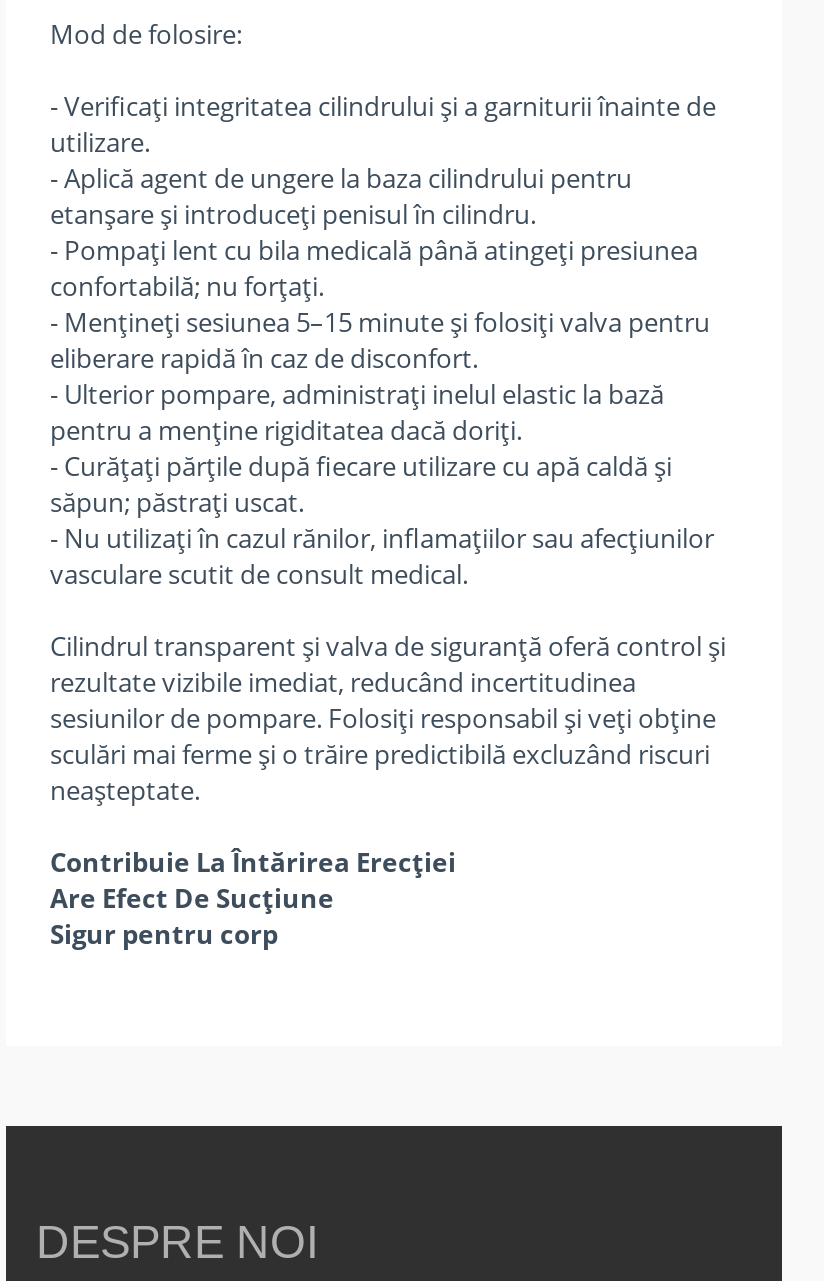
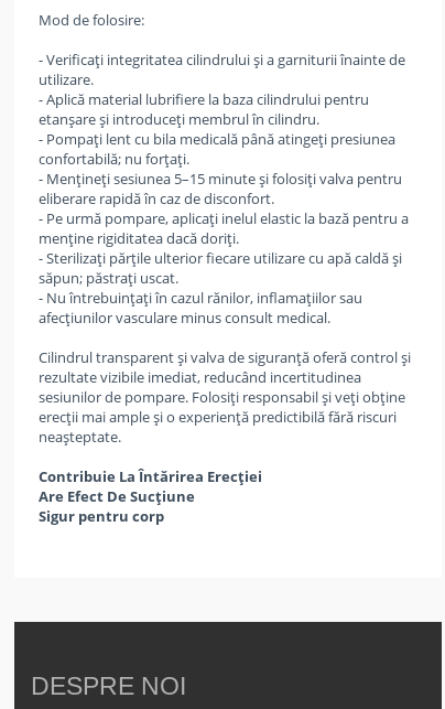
- - Aplică agent de ungere la baza cilindrului pentru
- etanșare și introduceți penisul în cilindru.
+ - Aplică material lubrifiere la baza cilindrului pentru
+ etanșare și introduceți membrul în cilindru.

- - Ulterior pompare, administrați inelul elastic la bază
- pentru a menține rigiditatea dacă doriți.
- - Curățați părțile după fiecare utilizare cu apă caldă și
+ - Pe urmă pompare, aplicați inelul elastic la bază pentru a
+ menține rigiditatea dacă doriți.
+ - Sterilizați părțile ulterior fiecare utilizare cu apă caldă și

- - Nu utilizați în cazul rănilor, inflamațiilor sau afecțiunilor
- vasculare scutit de consult medical.
+ - Nu întrebuințați în cazul rănilor, inflamațiilor sau
+ afecțiunilor vasculare minus consult medical.

- sculări mai ferme și o trăire predictibilă excluzând riscuri
+ erecții mai ample și o experiență predictibilă fără riscuri
